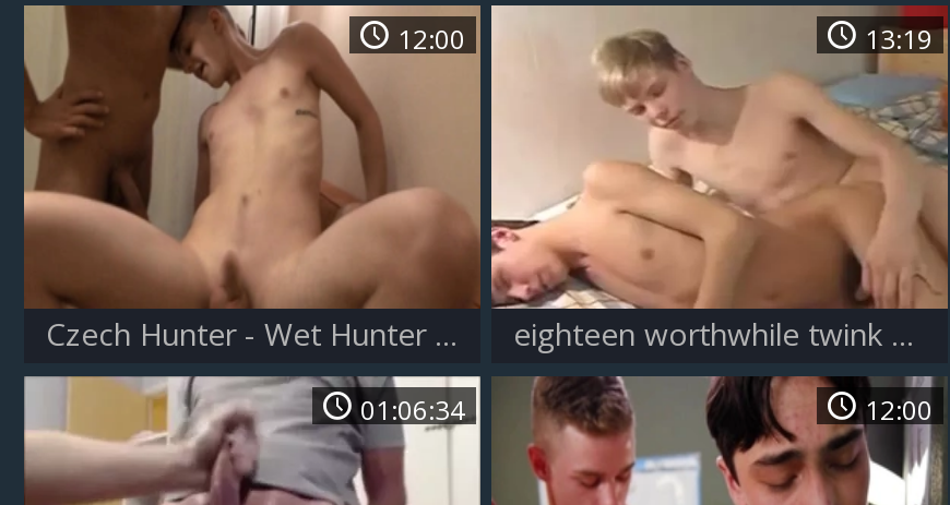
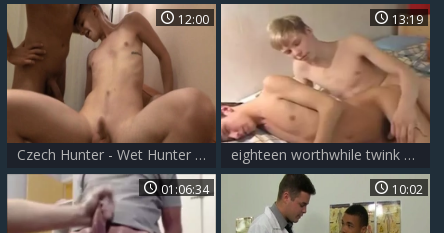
- 12:00
+ 10:02
